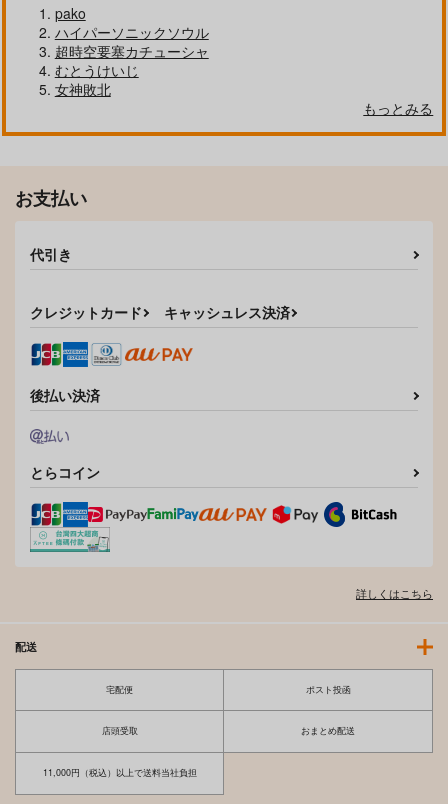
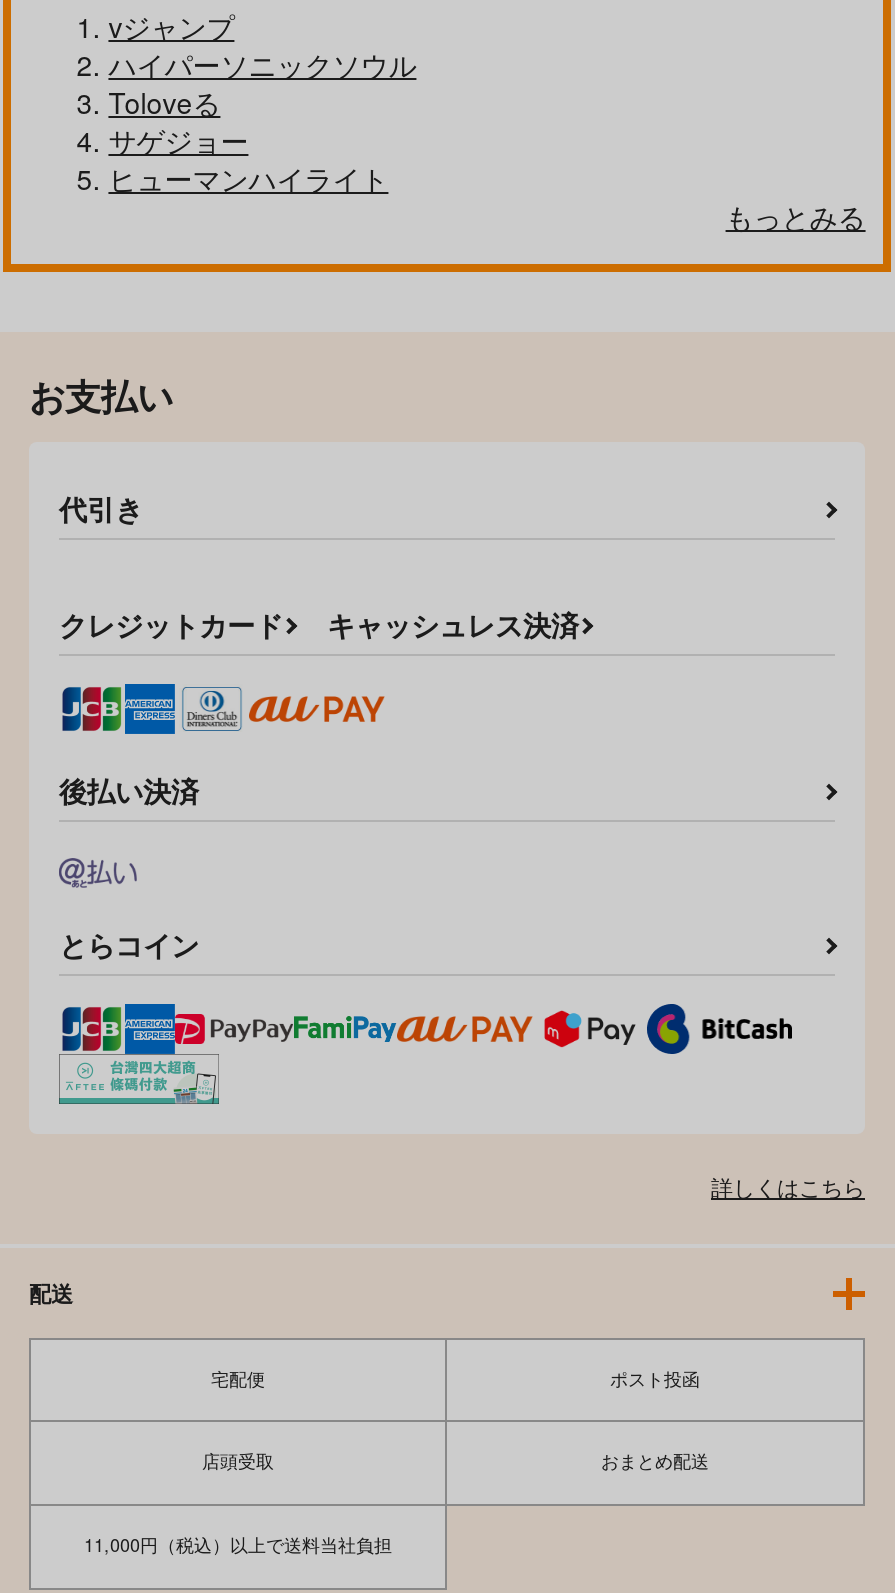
- pako
+ vジャンプ

- 超時空要塞カチューシャ
- むとうけいじ
- 女神敗北
+ Toloveる
+ サゲジョー
+ ヒューマンハイライト
